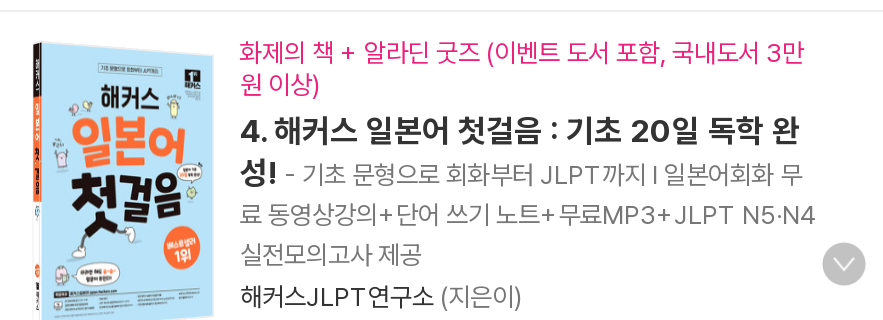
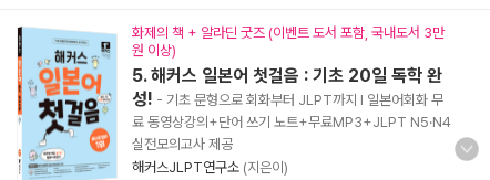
- 4. 해커스 일본어 첫걸음 : 기초 20일 독학 완
+ 5. 해커스 일본어 첫걸음 : 기초 20일 독학 완
